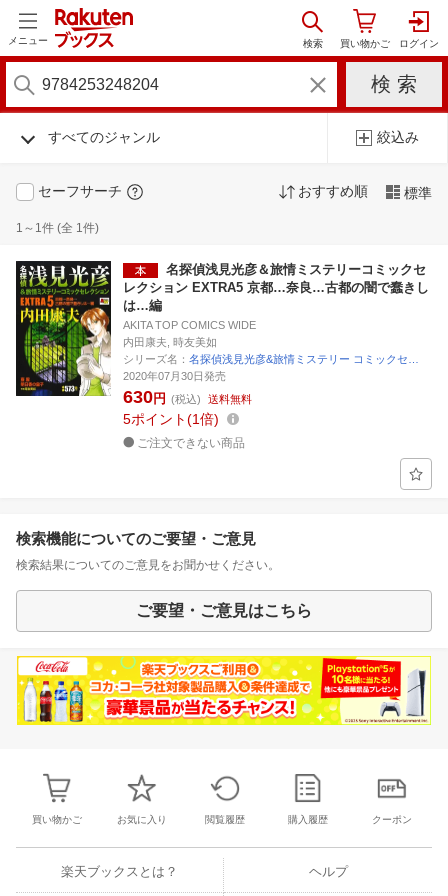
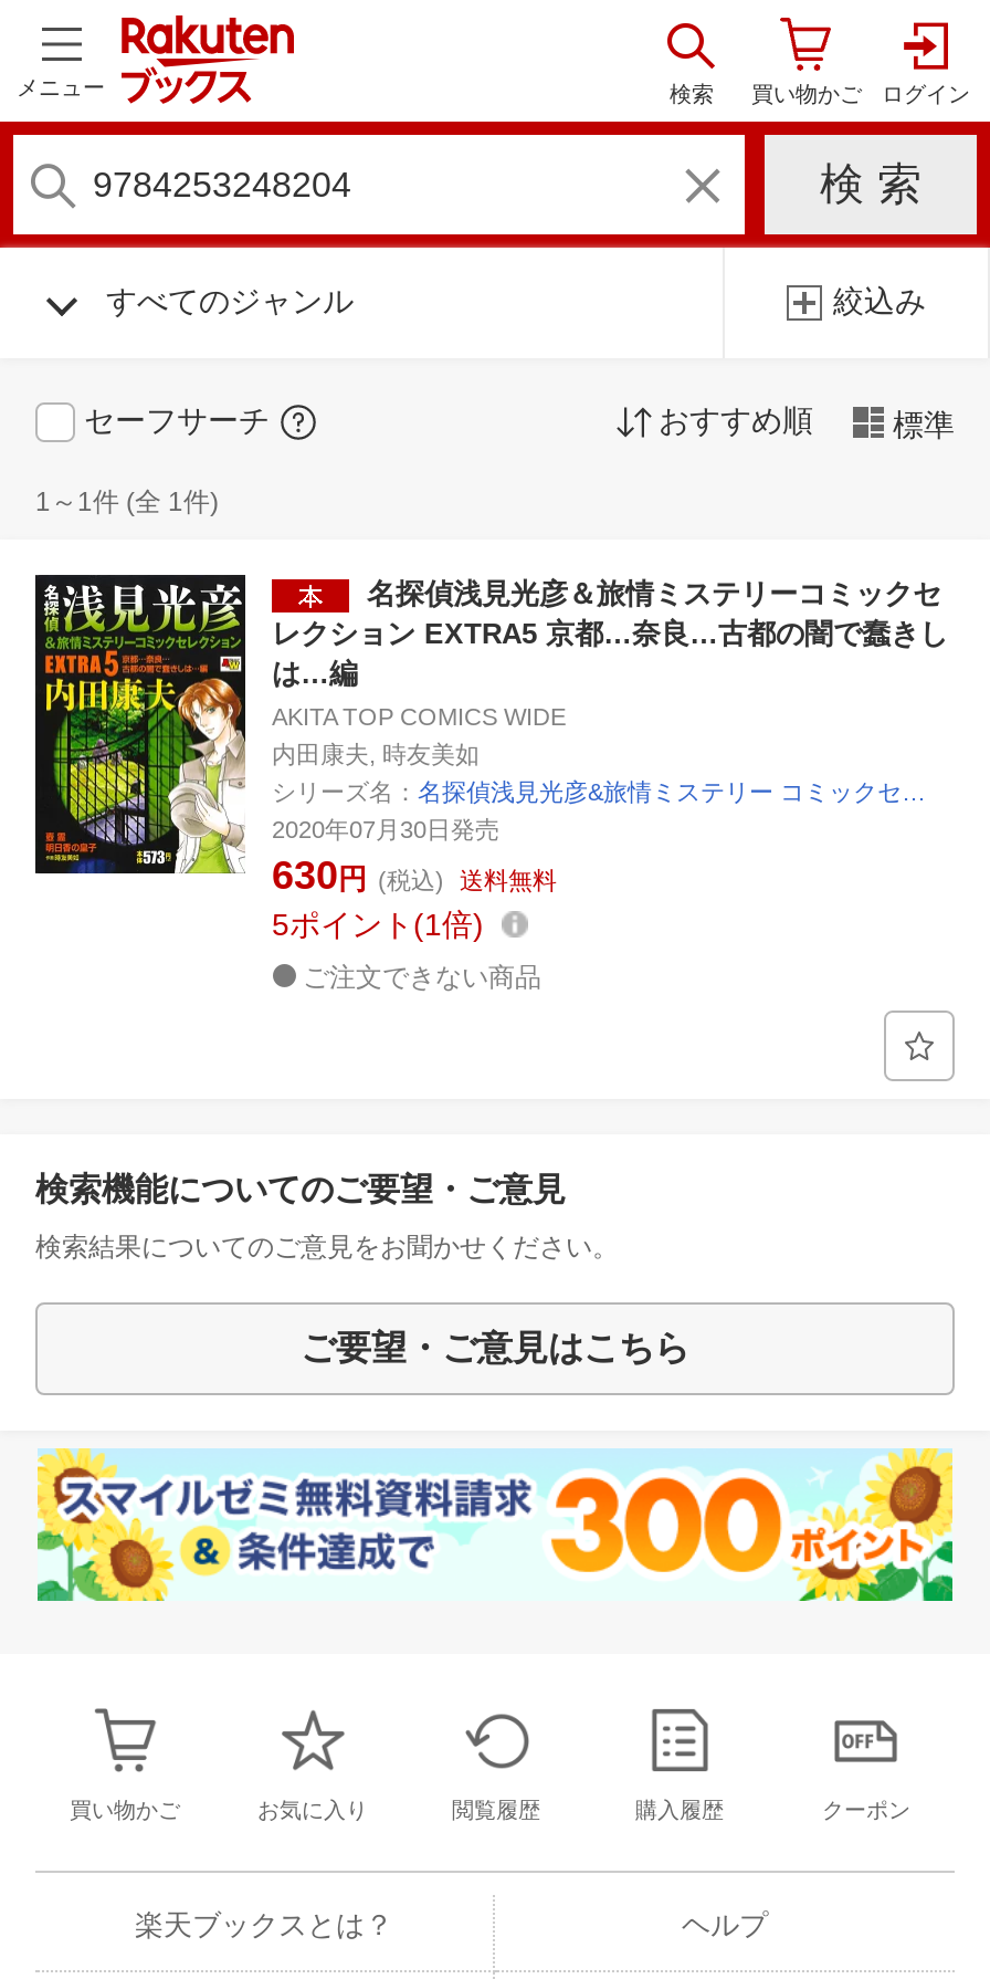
- [image]
+ [image]
